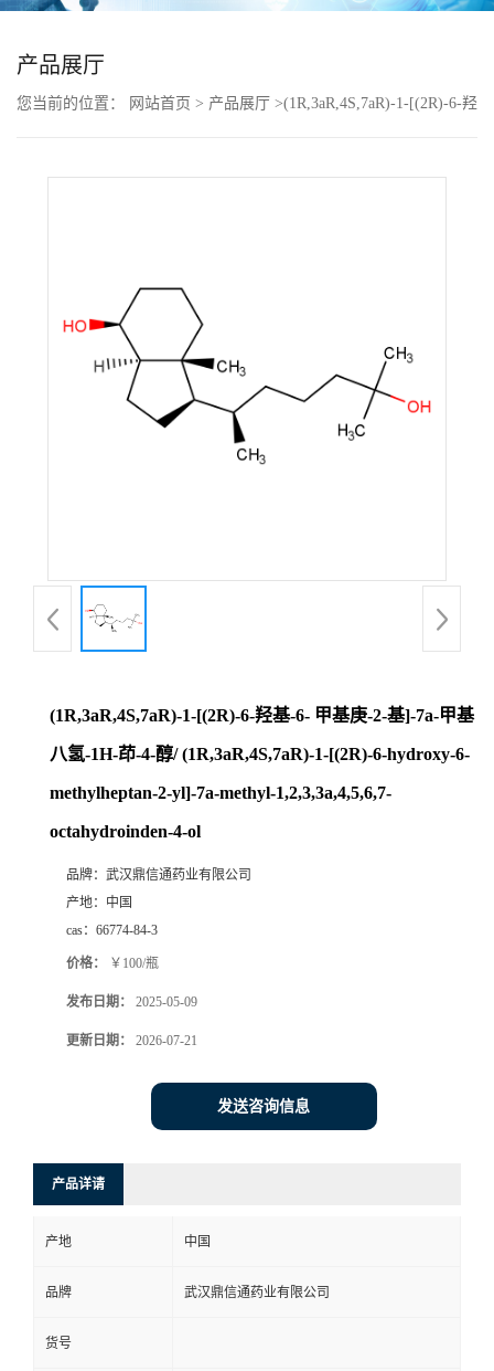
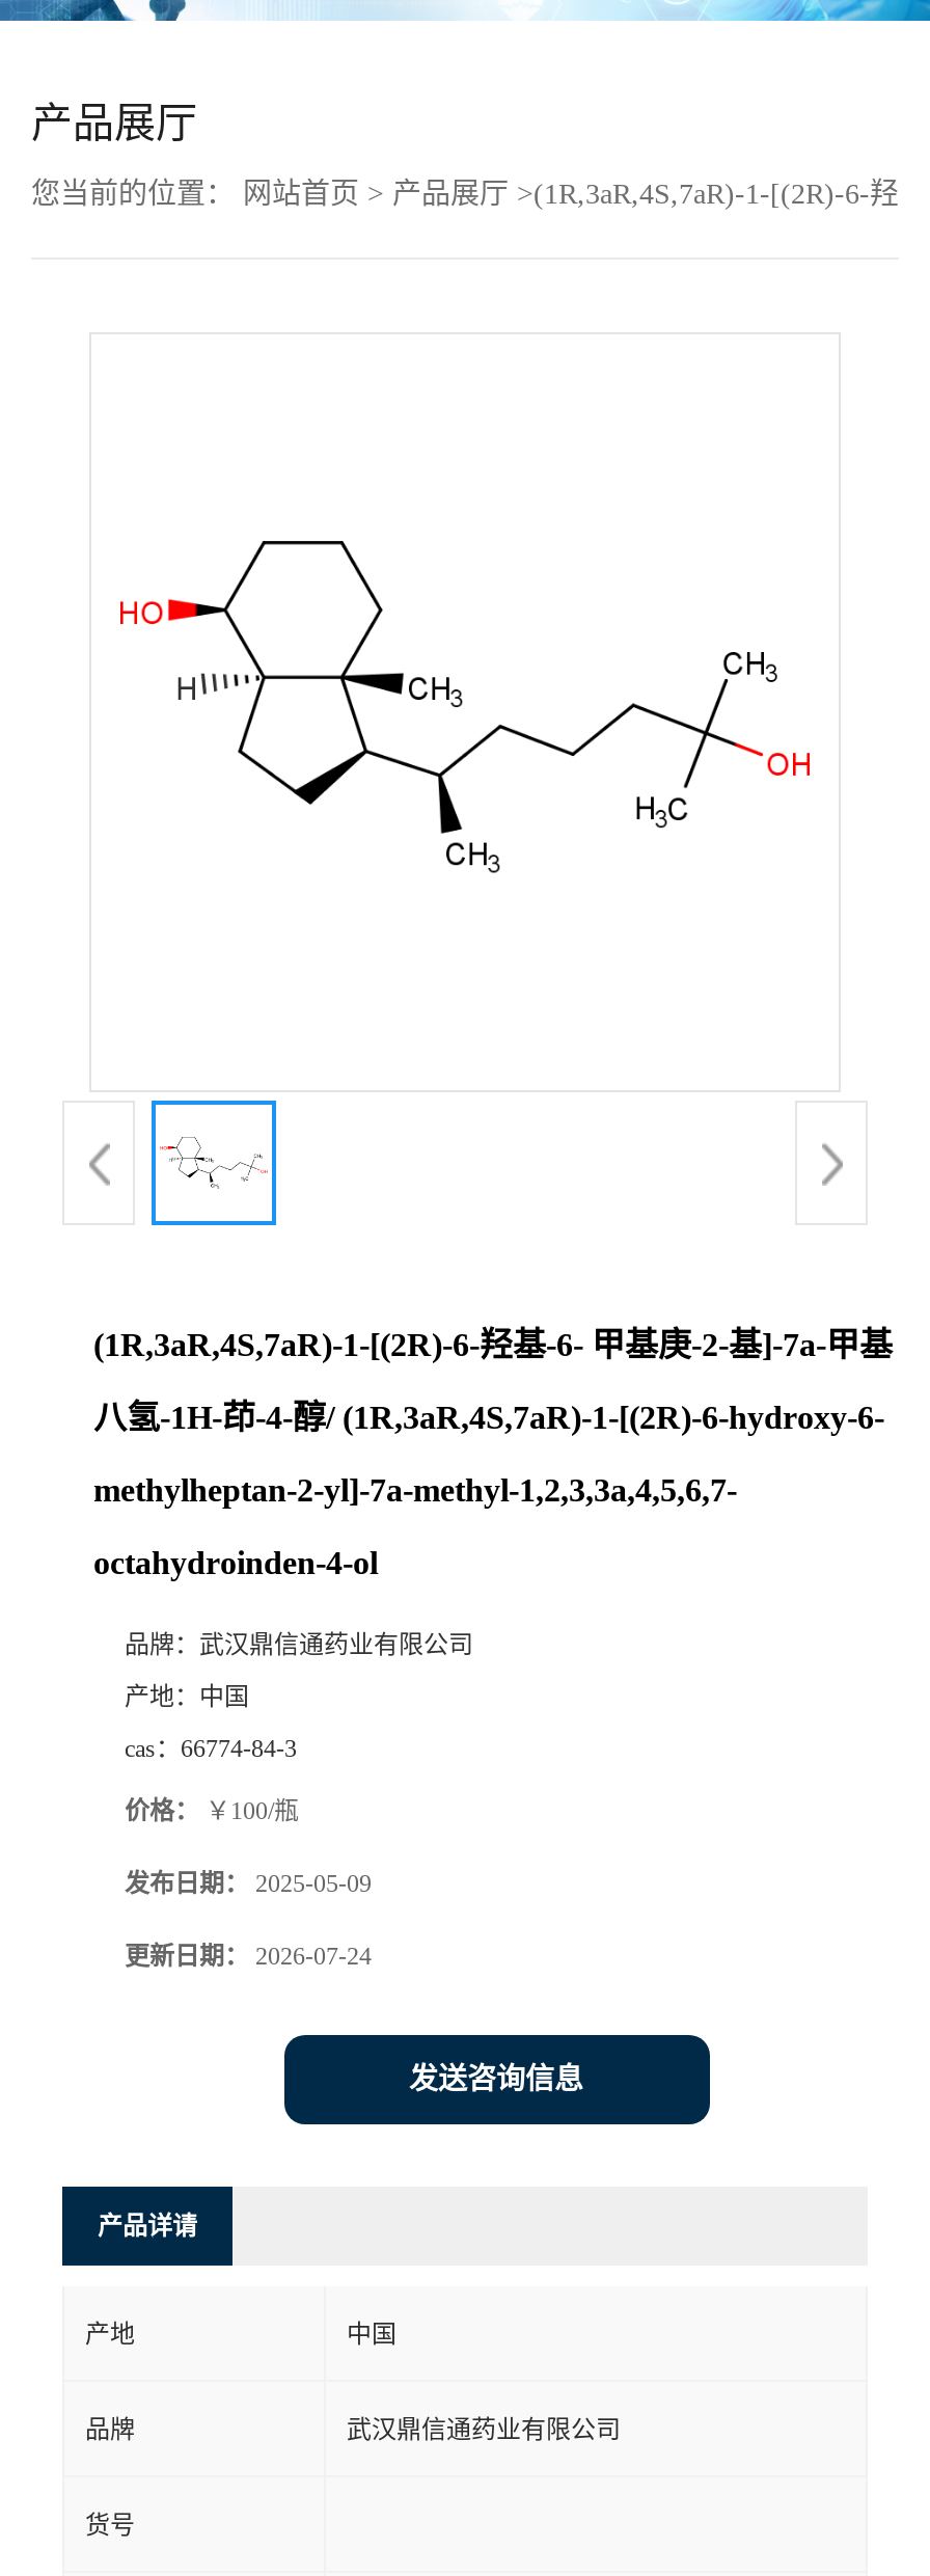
- 更新日期：2026-07-21
+ 更新日期：2026-07-24
